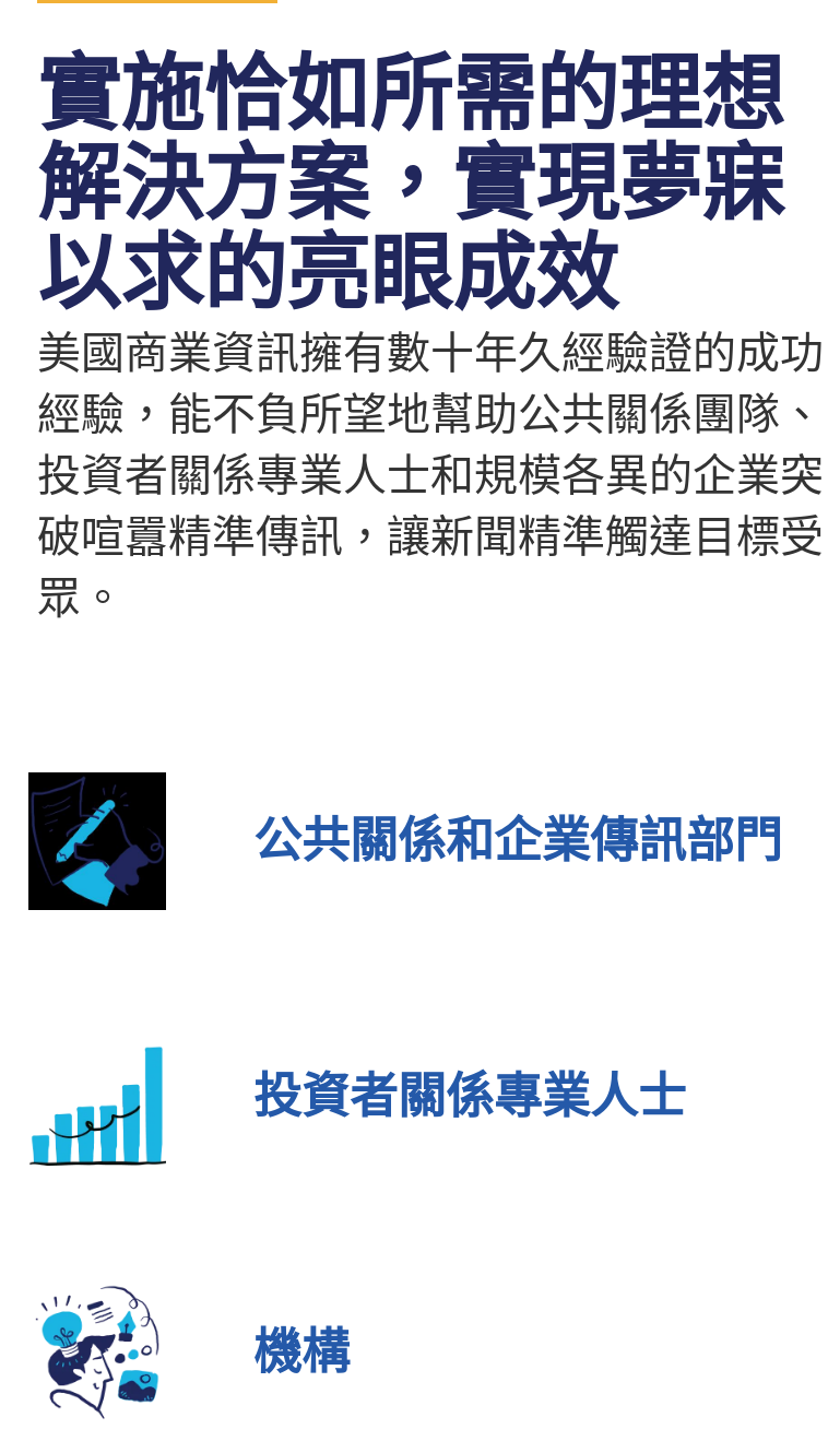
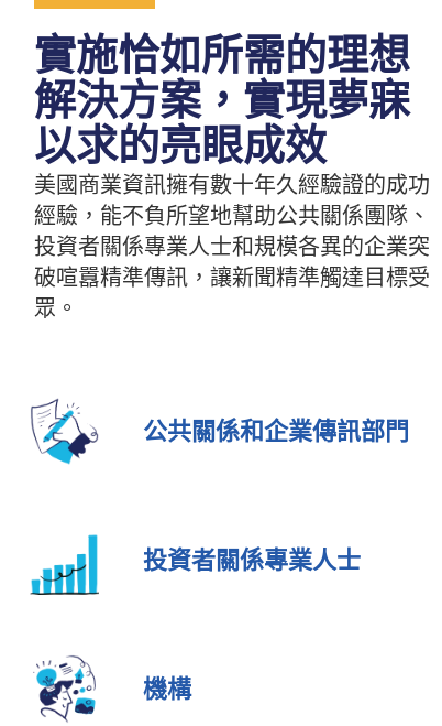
- [image]
+ [image]
